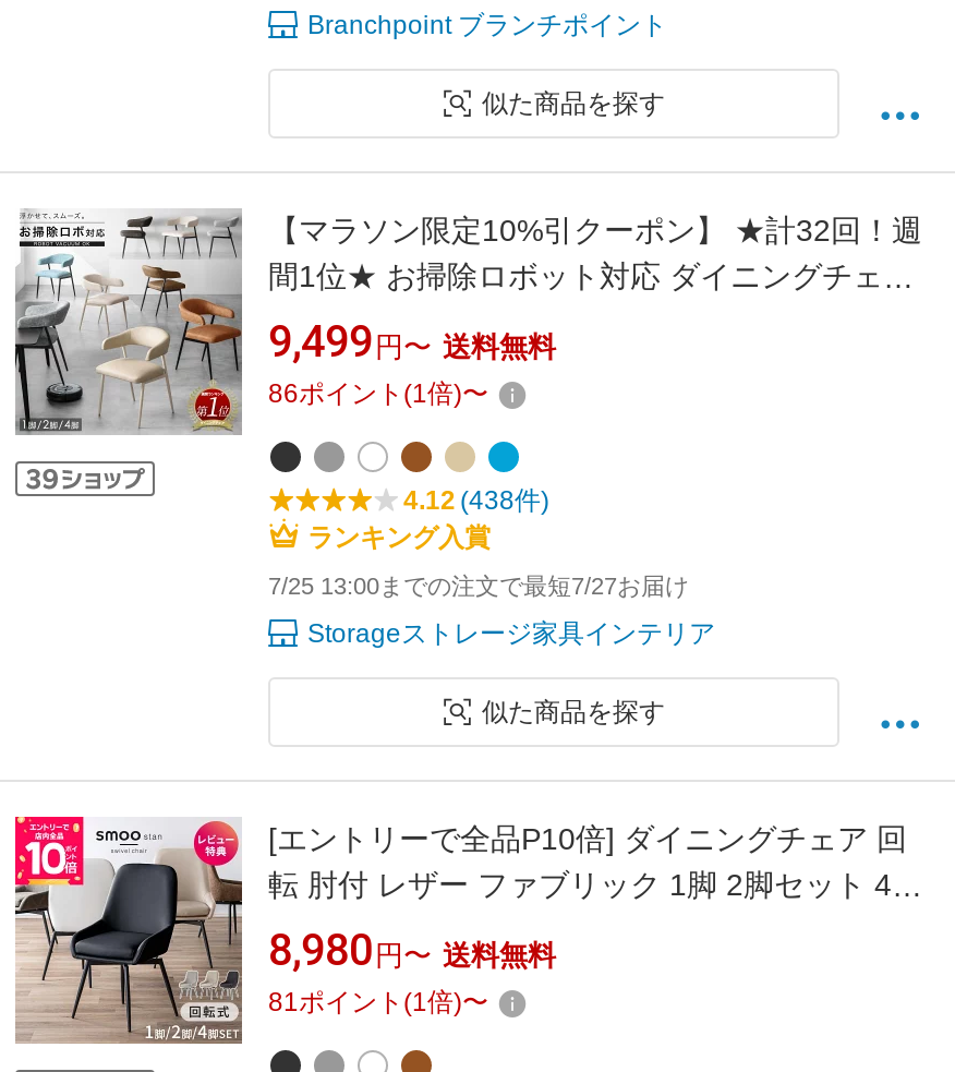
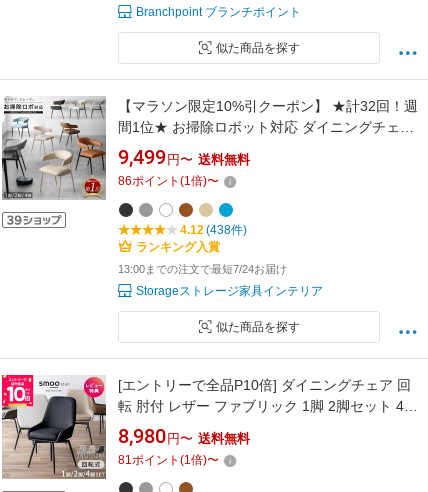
- 7/25 13:00までの注文で最短7/27お届け
+ 13:00までの注文で最短7/24お届け
